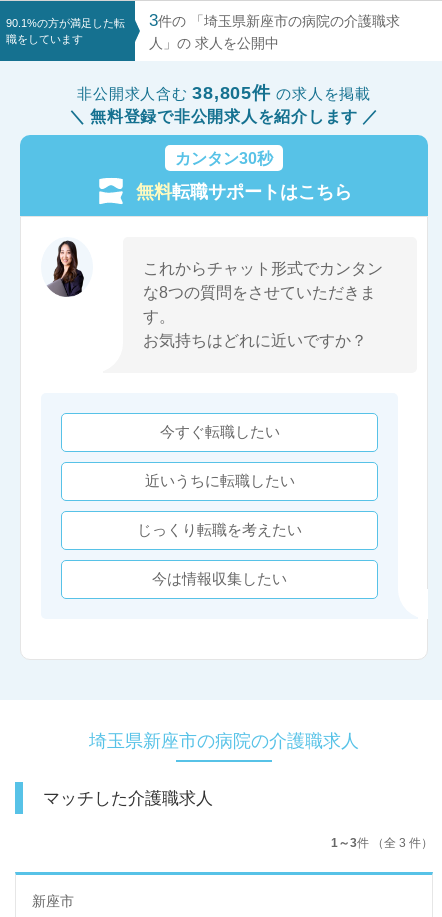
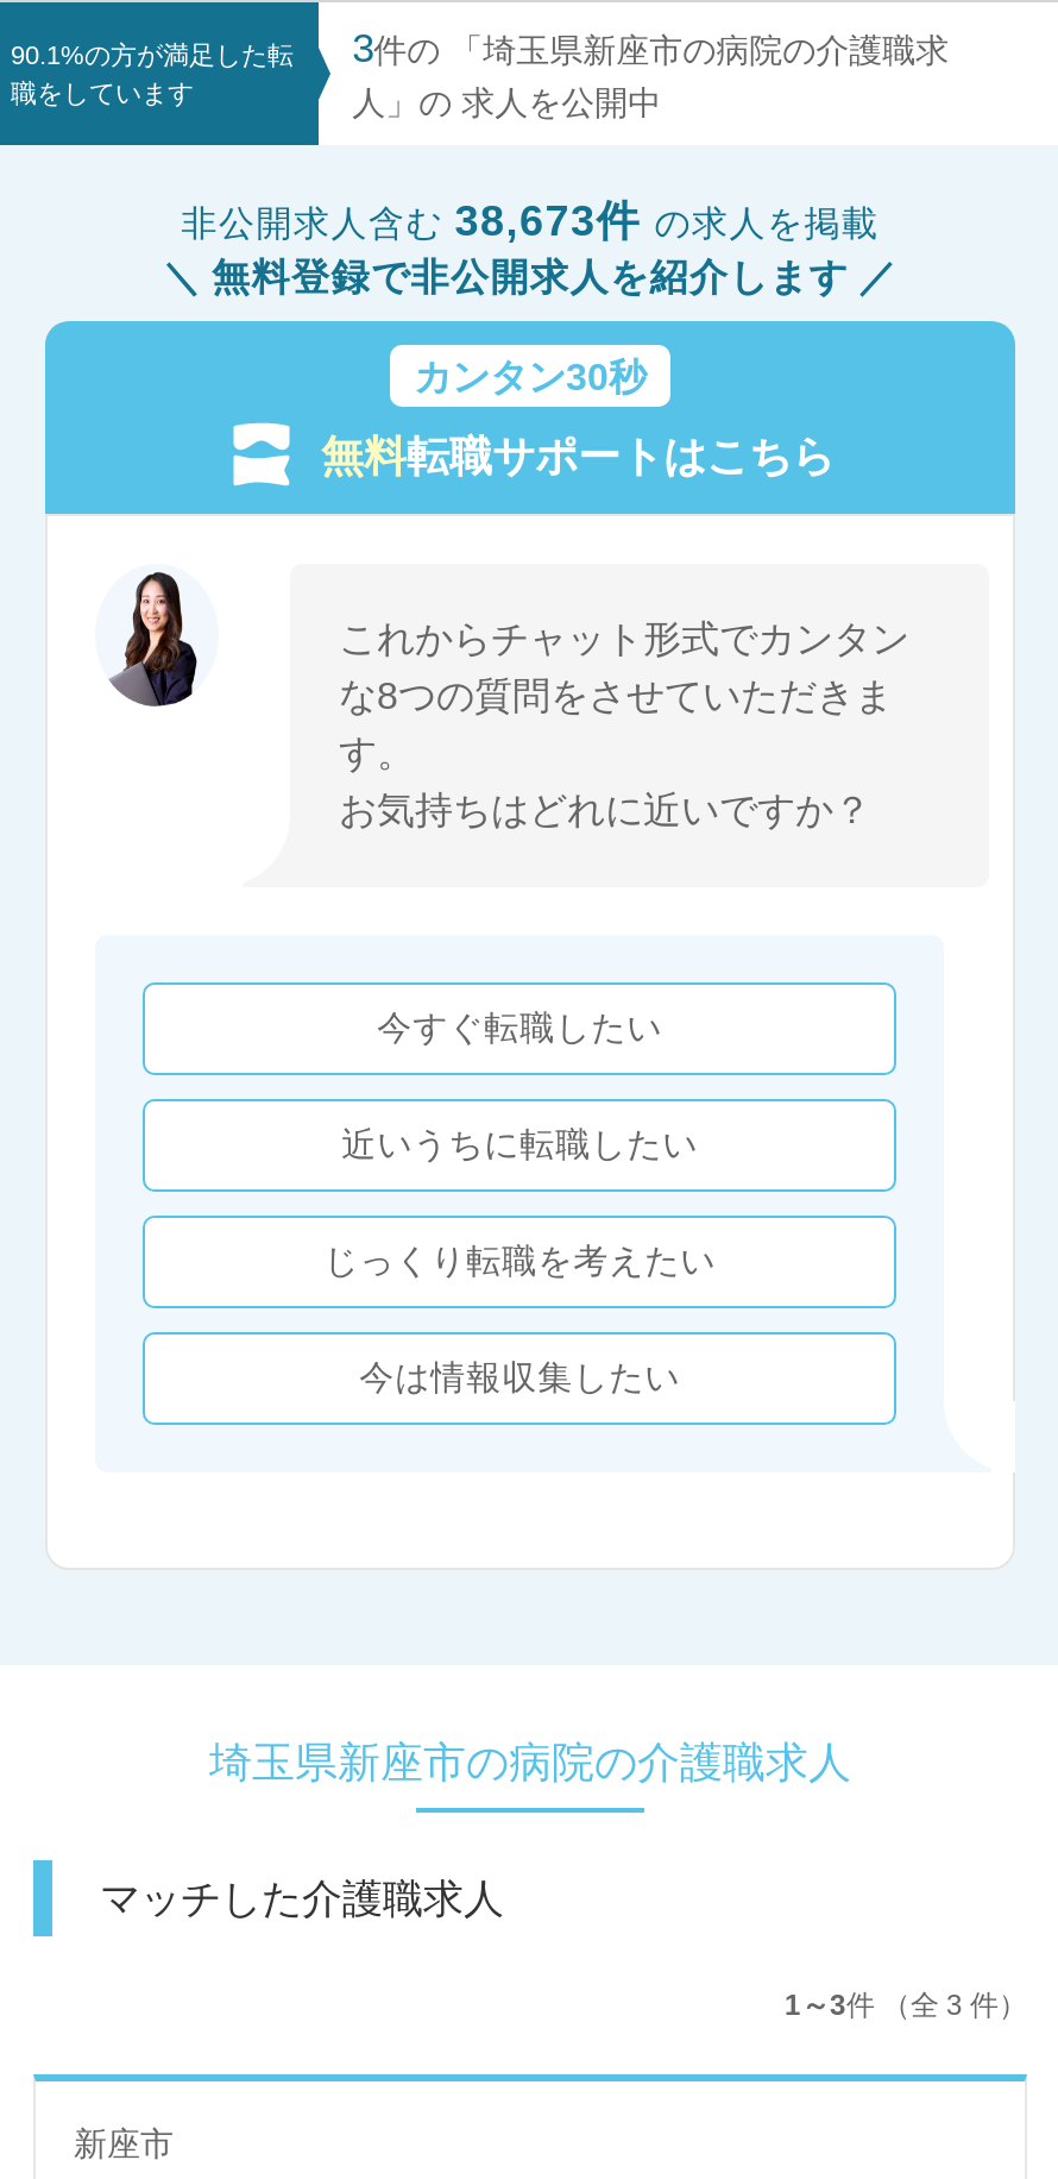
- 非公開求人含む38,805件の求人を掲載
+ 非公開求人含む38,673件の求人を掲載
